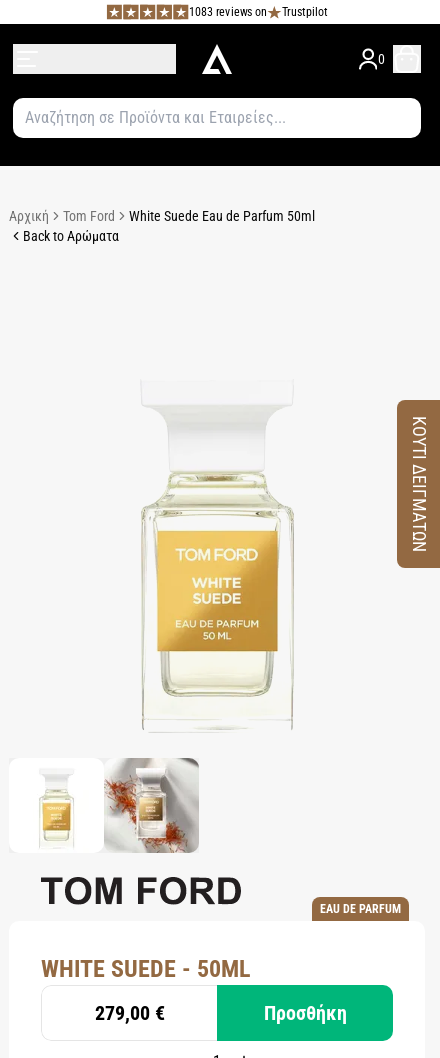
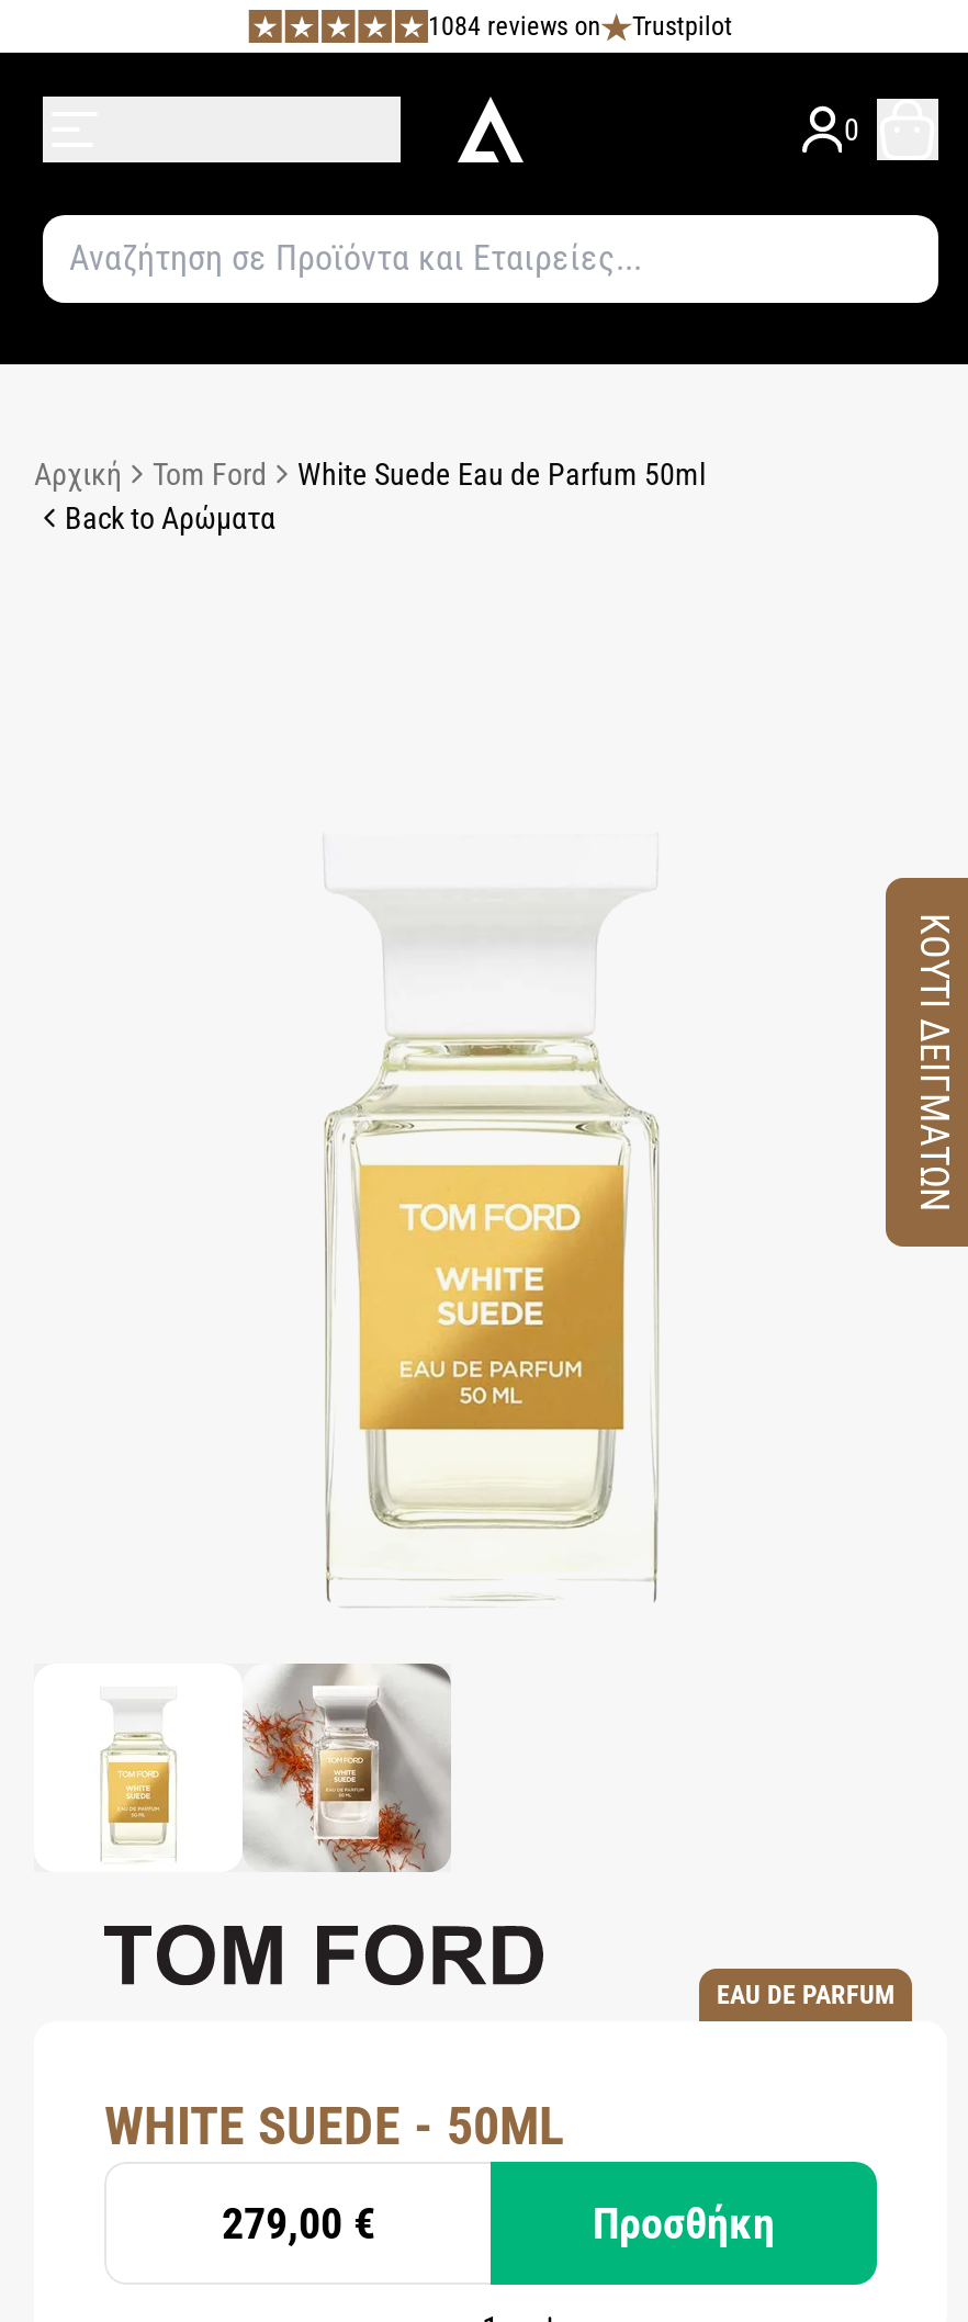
- 1083 reviews on Trustpilot
+ 1084 reviews on Trustpilot
